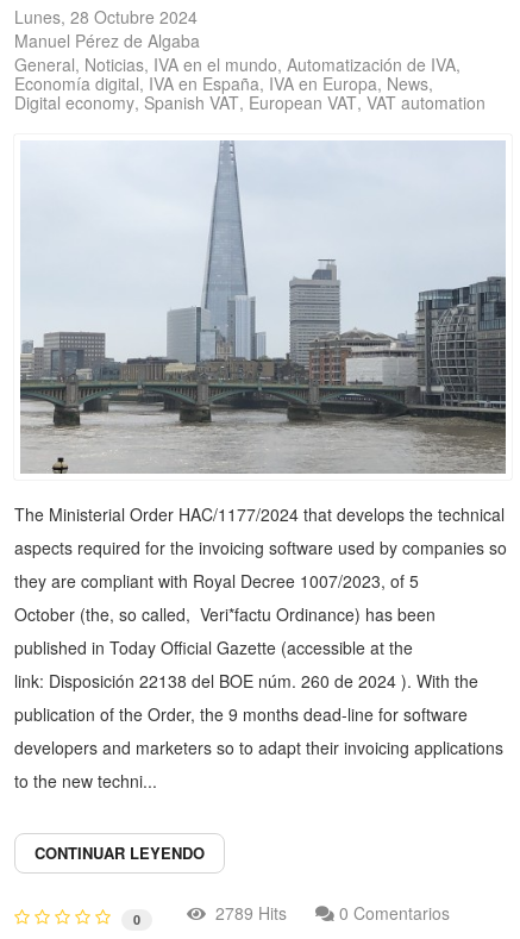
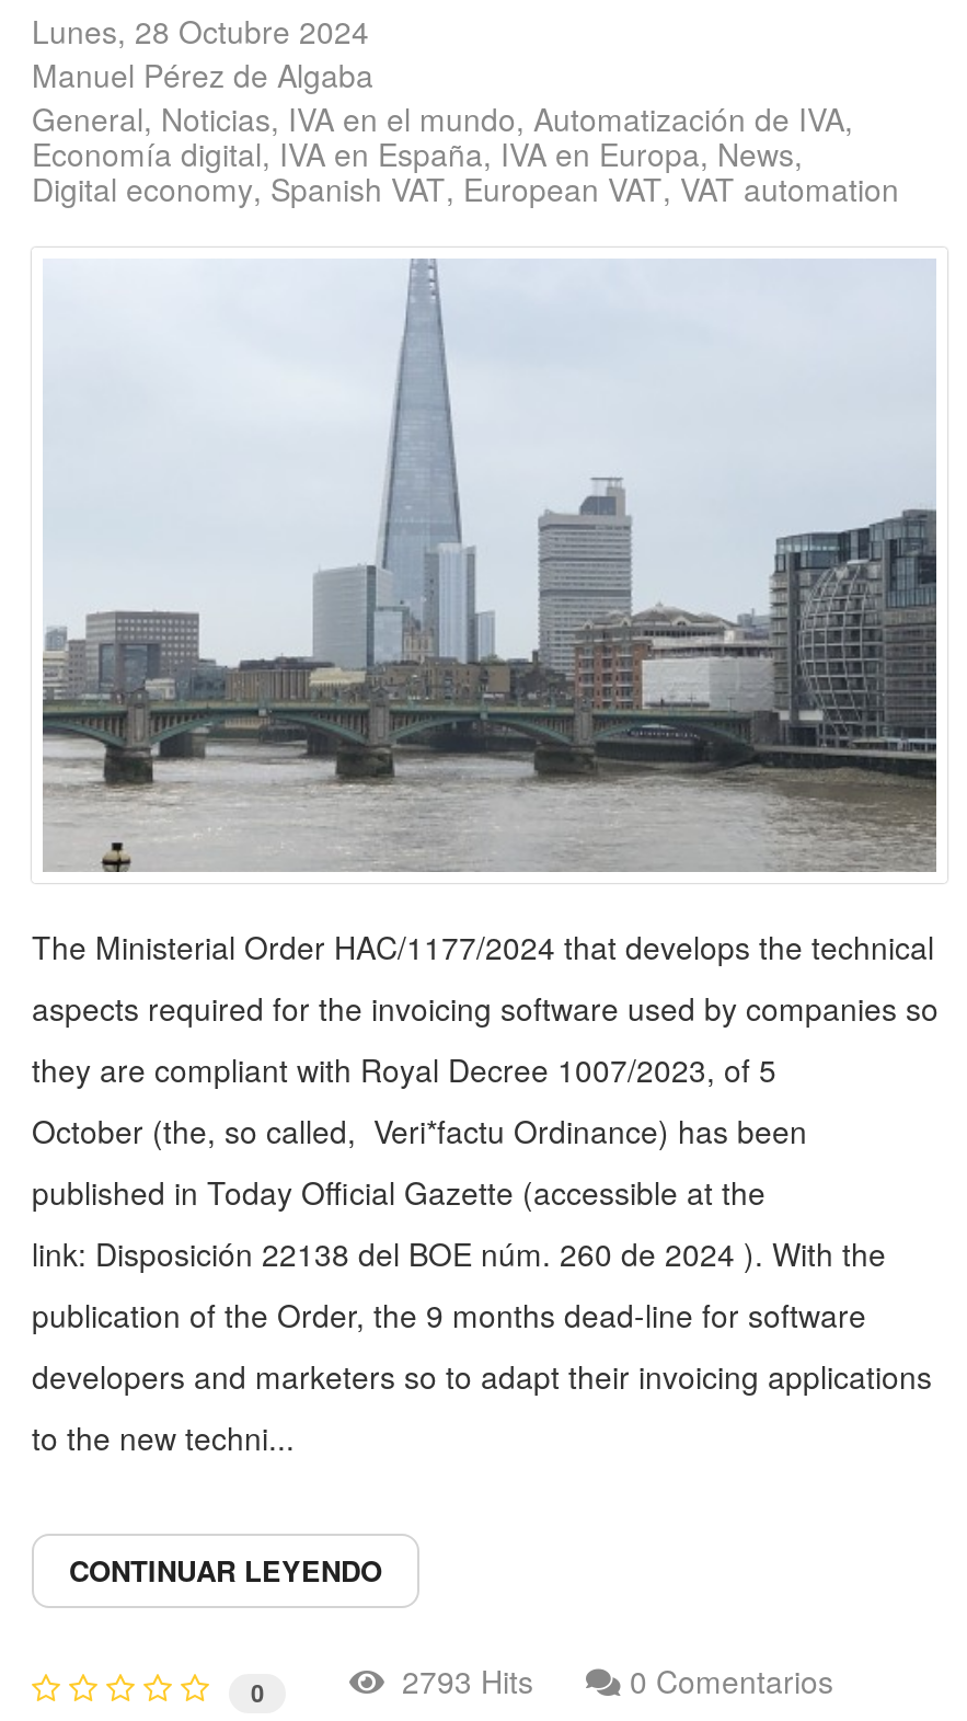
- 2789 Hits
+ 2793 Hits
